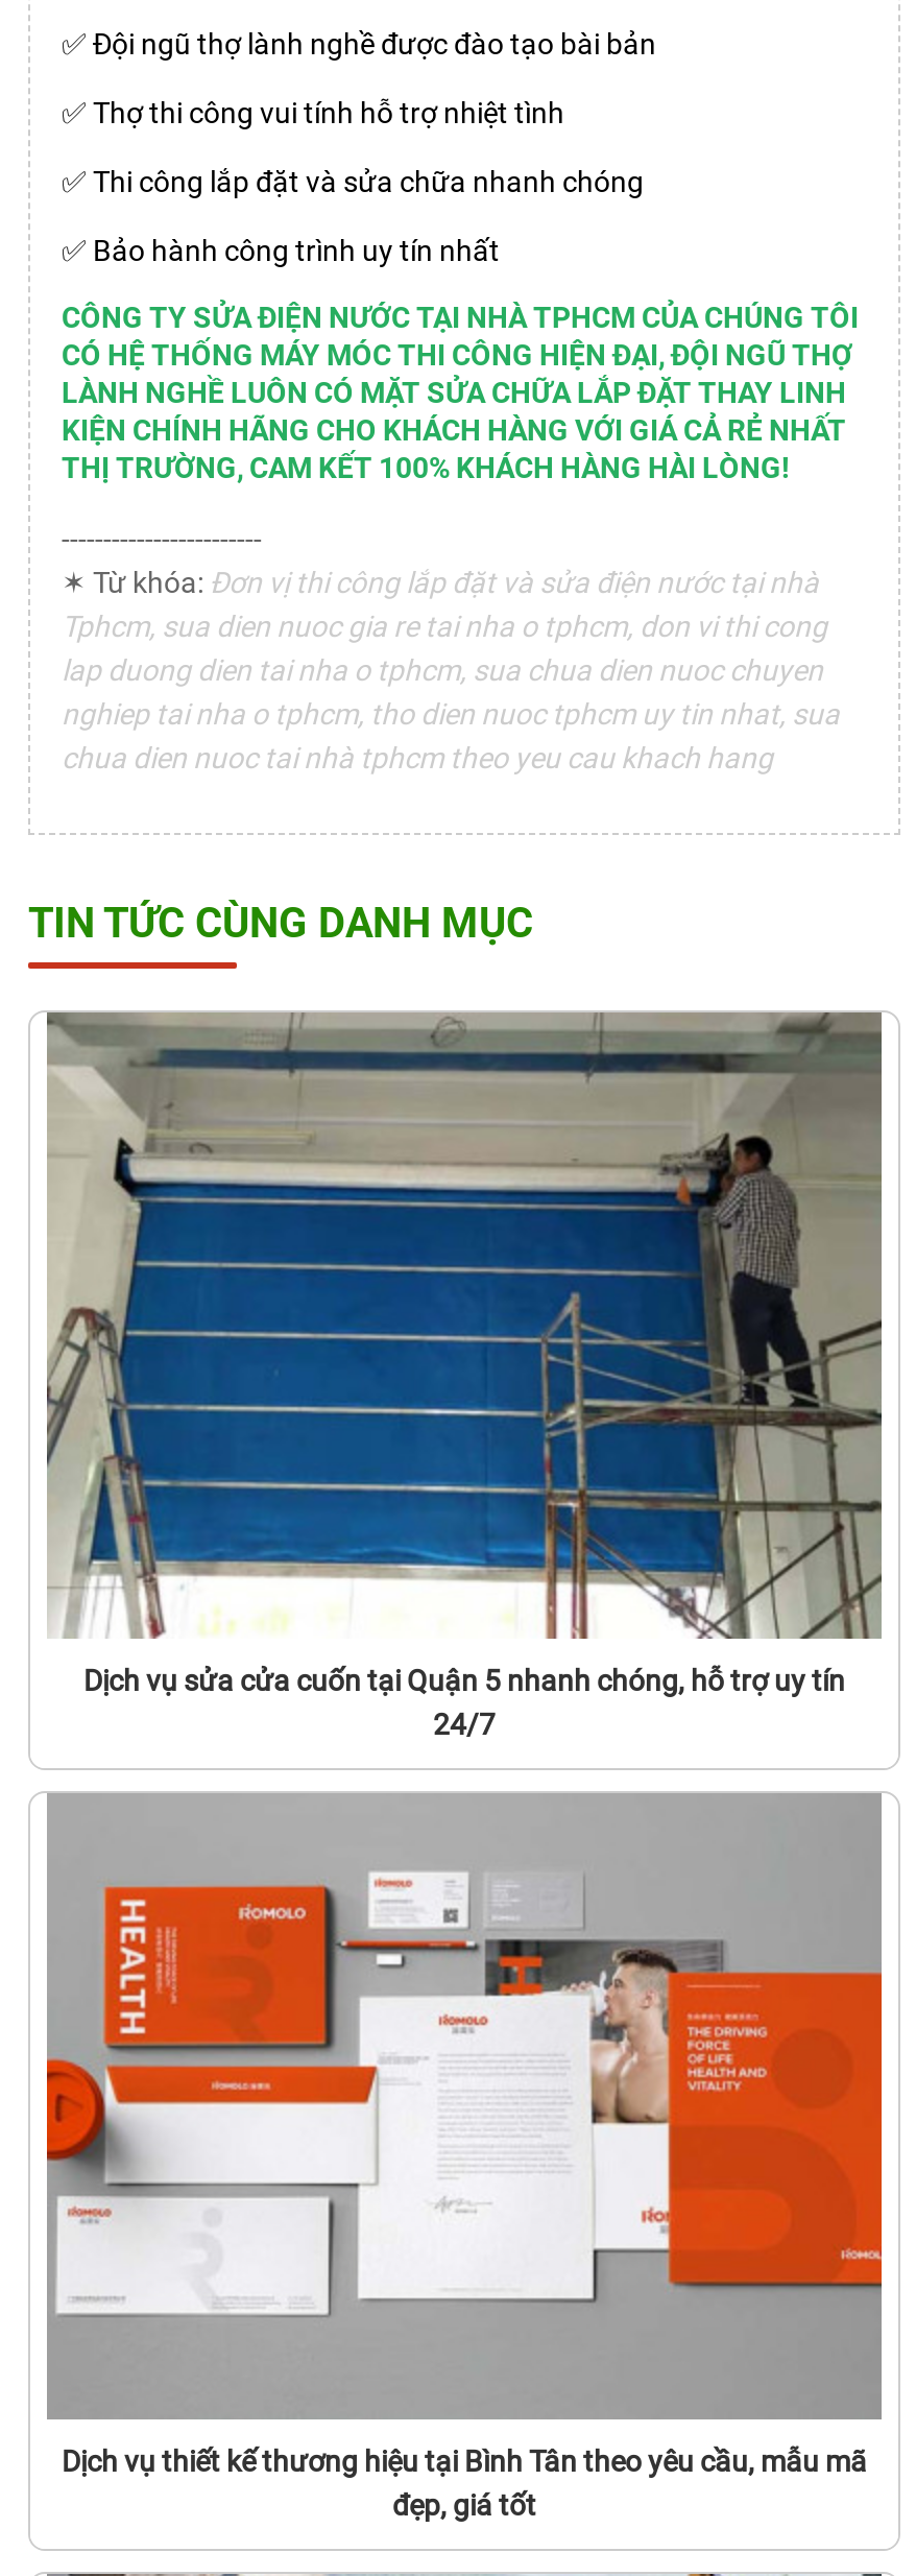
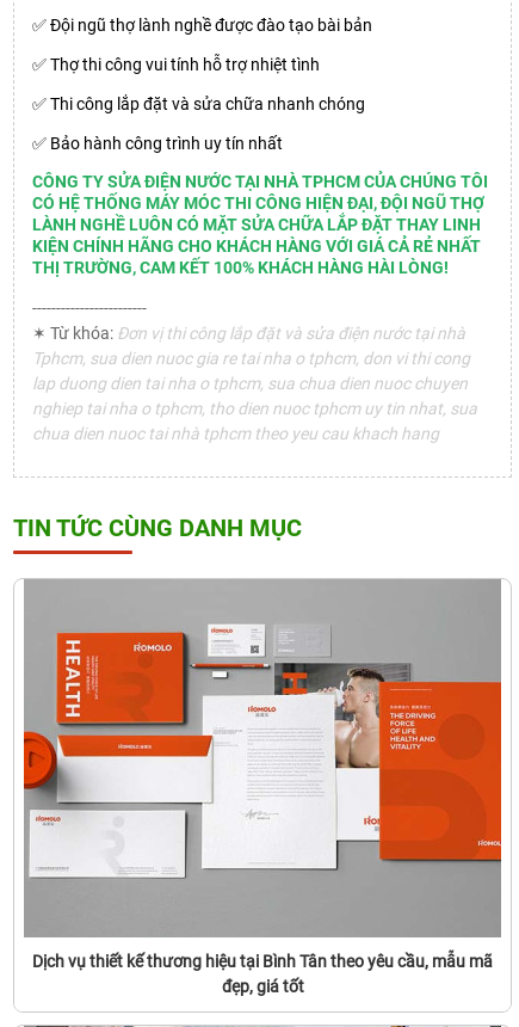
- [image]
- Dịch vụ sửa cửa cuốn tại Quận 5 nhanh chóng, hỗ trợ uy tín
- 24/7
